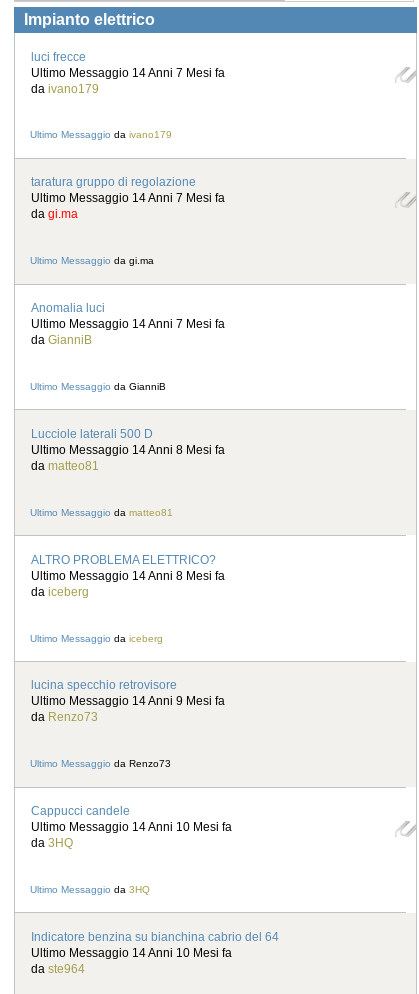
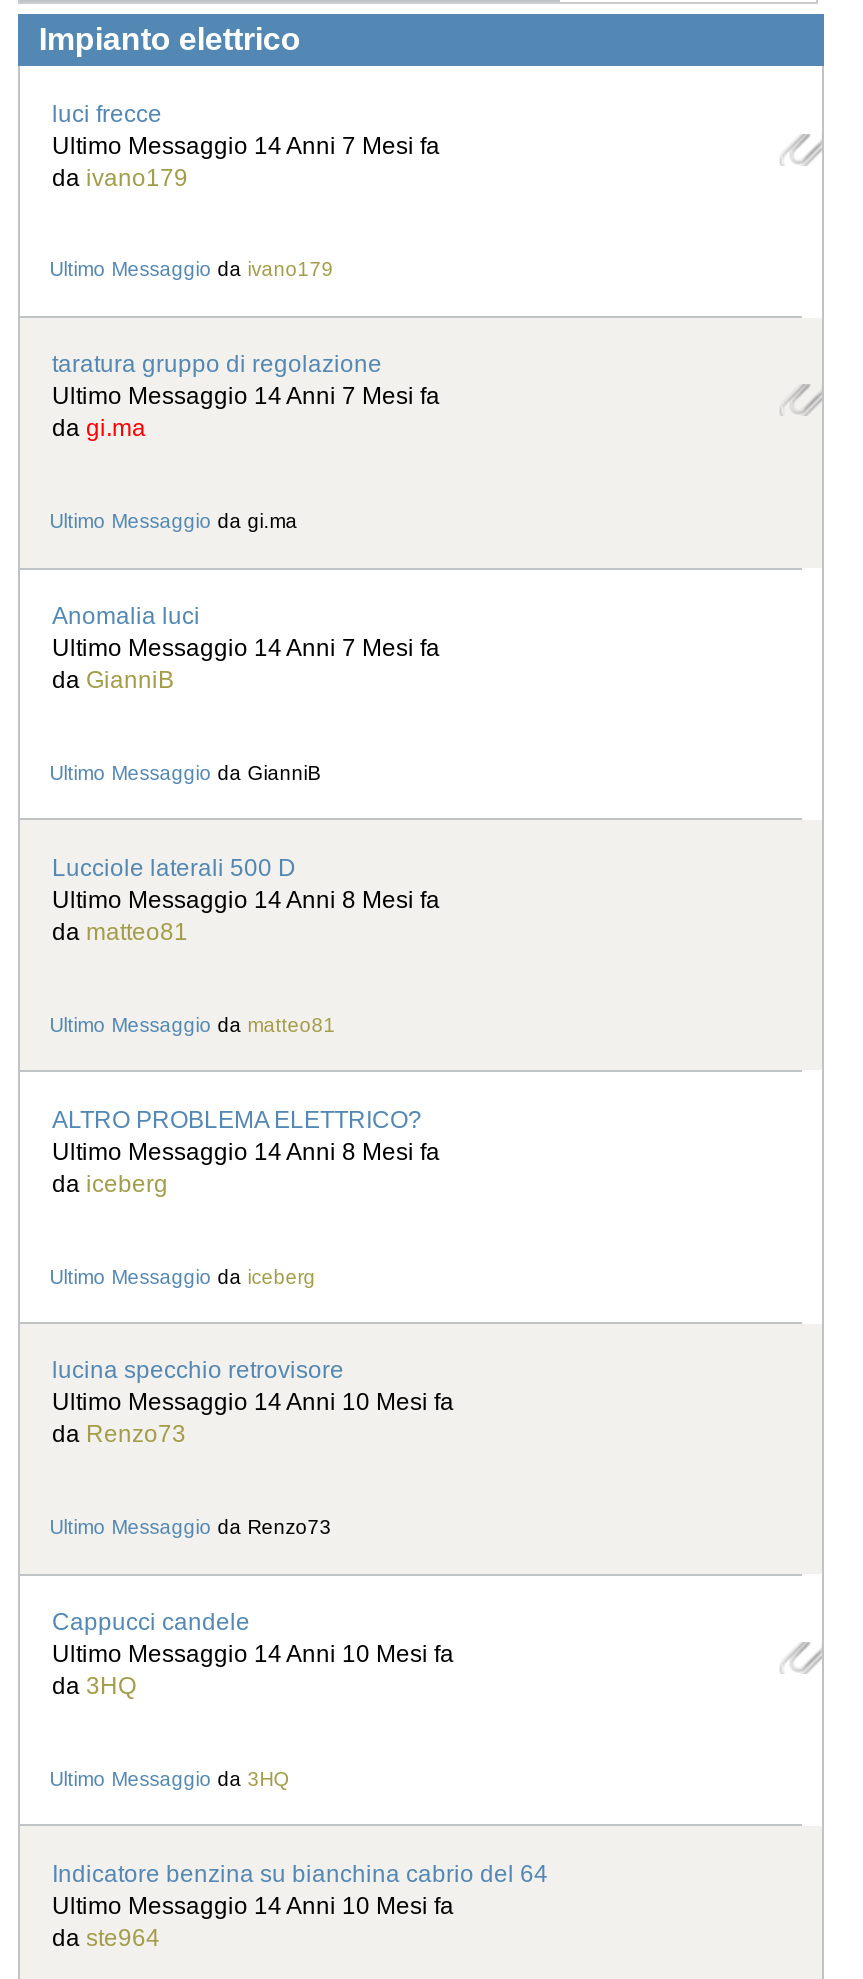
- Ultimo Messaggio 14 Anni 9 Mesi fa
+ Ultimo Messaggio 14 Anni 10 Mesi fa
